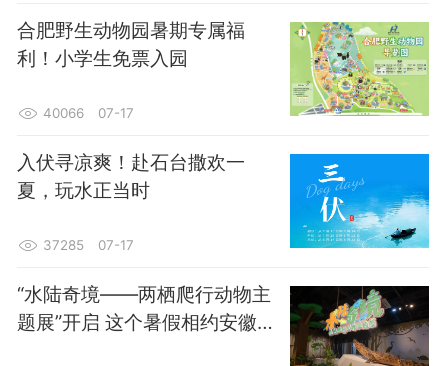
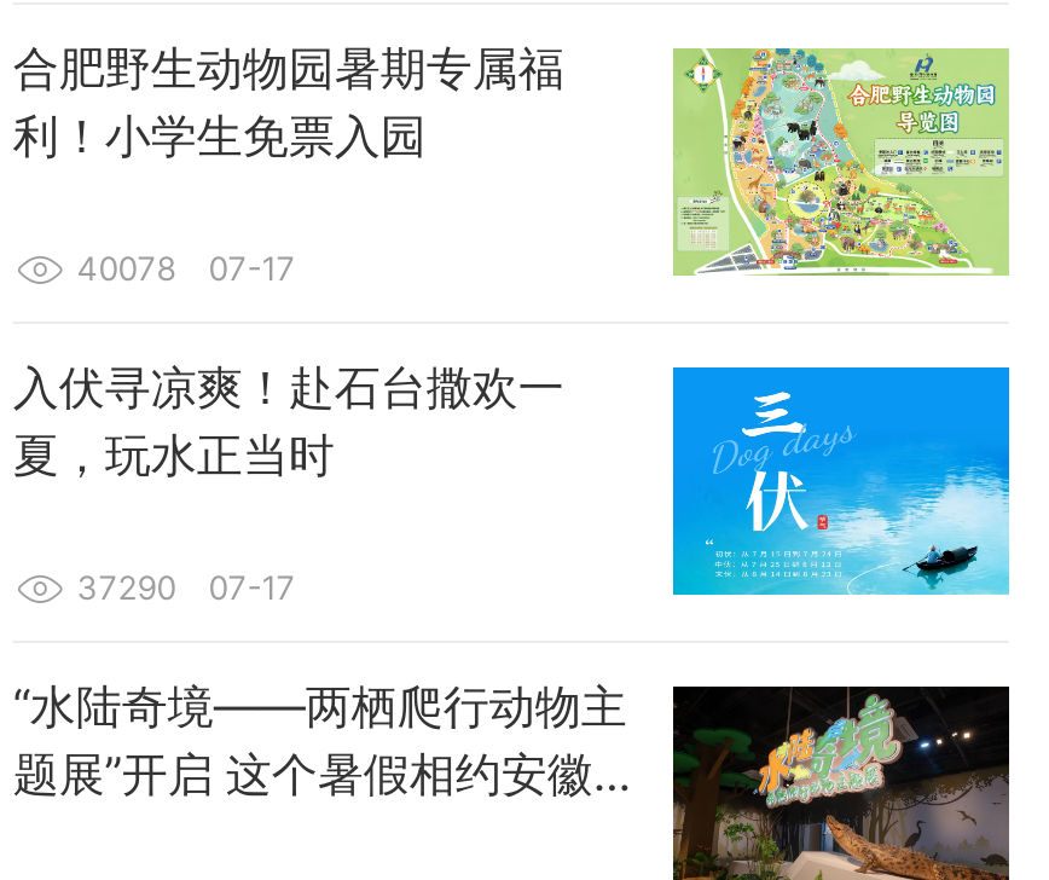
- 40066 07-17
+ 40078 07-17

- 37285 07-17
+ 37290 07-17
